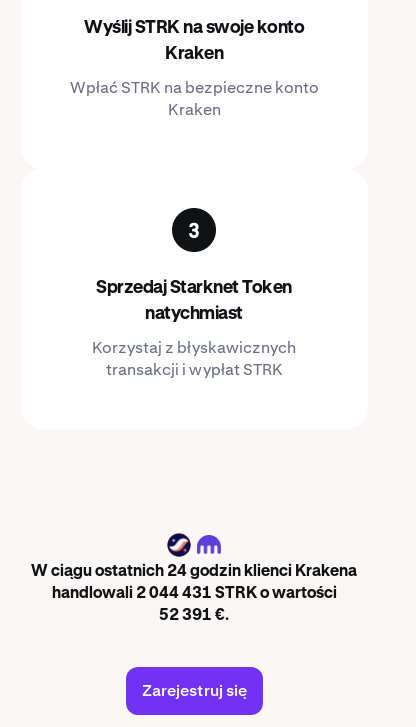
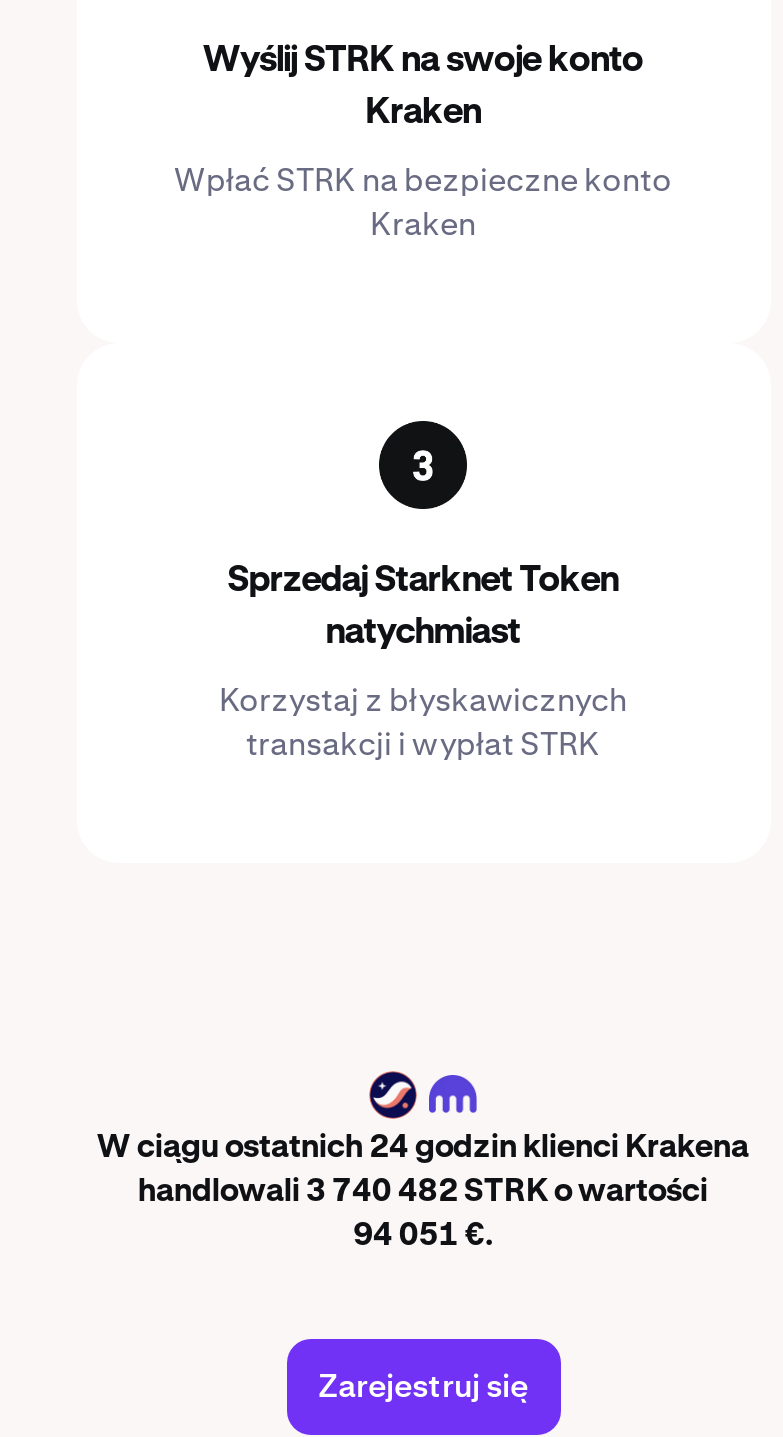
- handlowali 2 044 431 STRK o wartości
+ handlowali 3 740 482 STRK o wartości

- 52 391 €.
+ 94 051 €.
